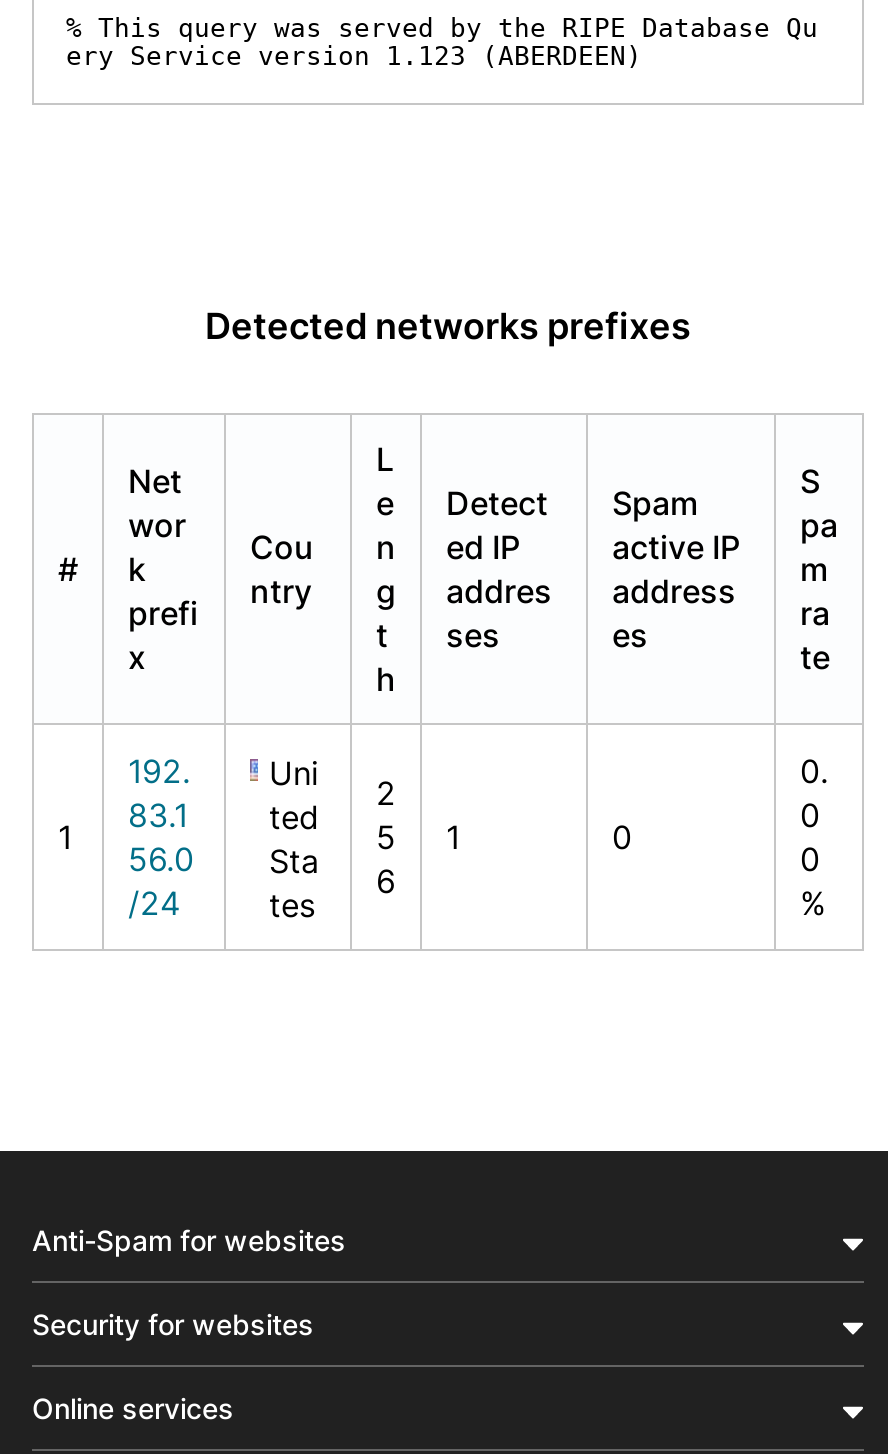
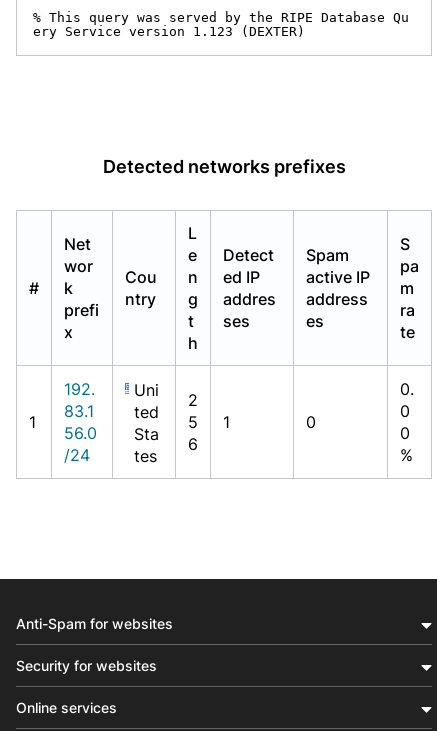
- ery Service version 1.123 (ABERDEEN)
+ ery Service version 1.123 (DEXTER)
